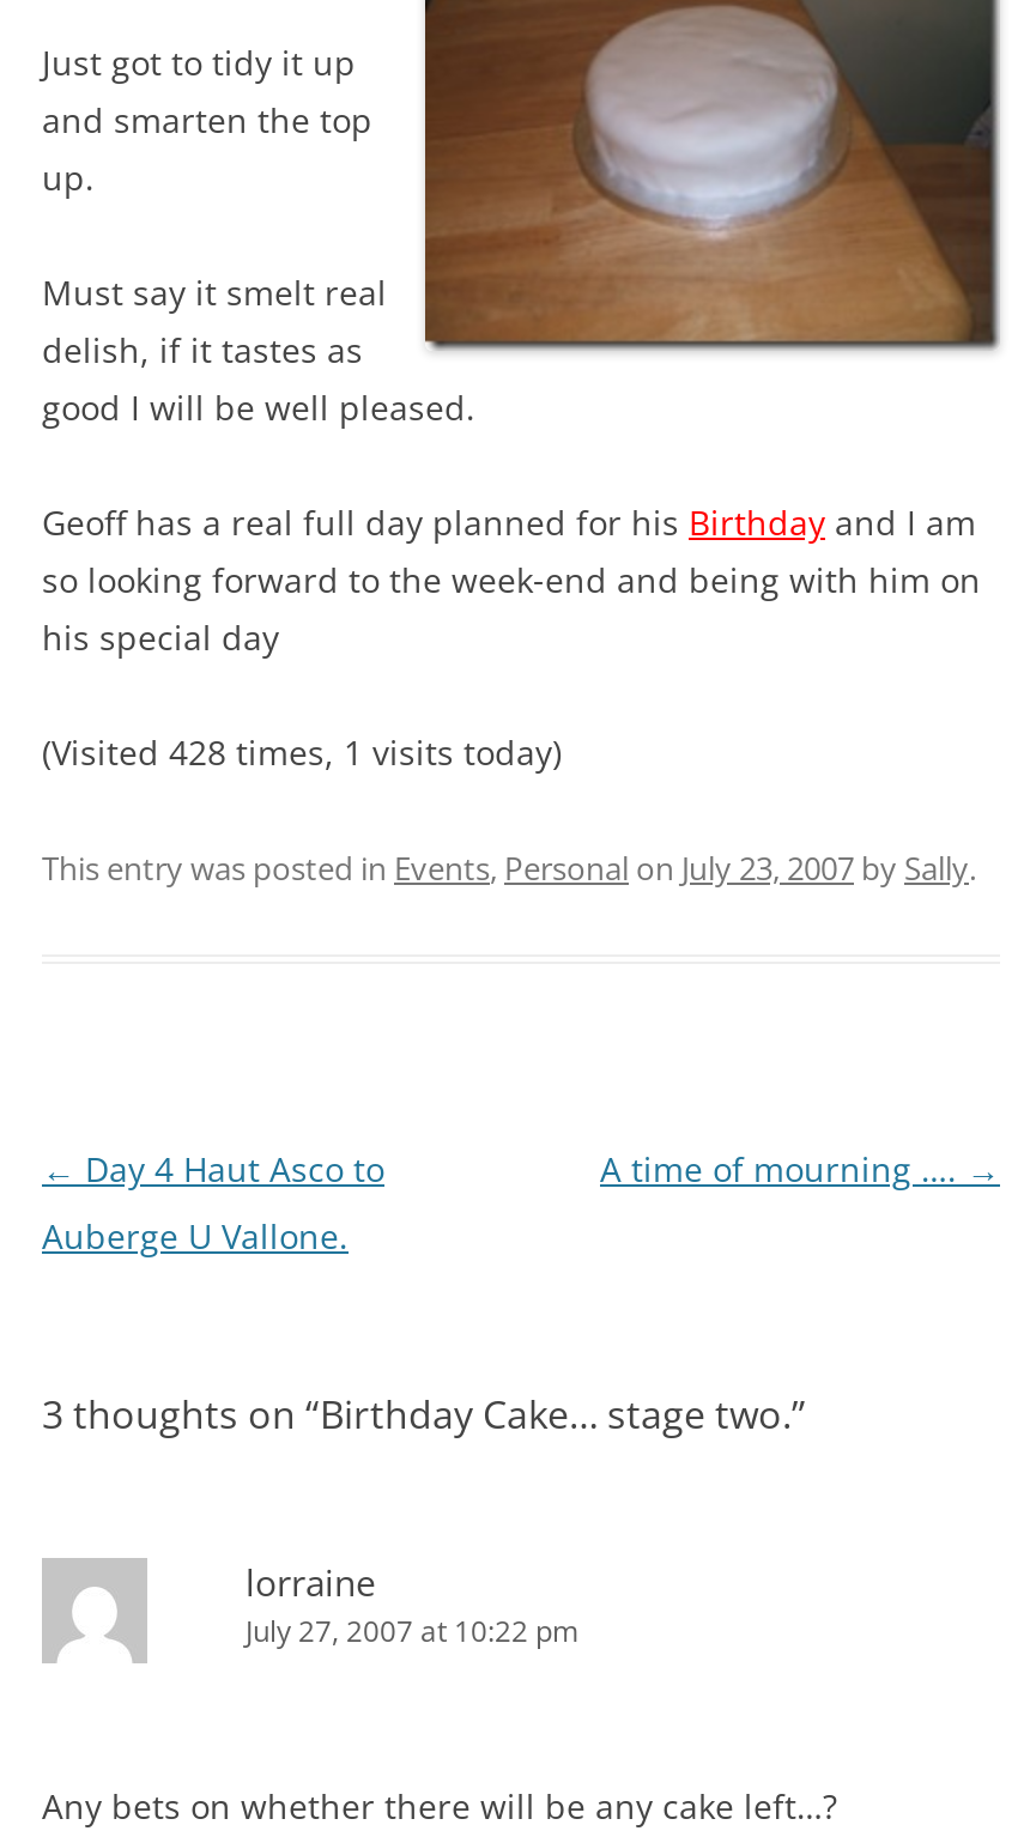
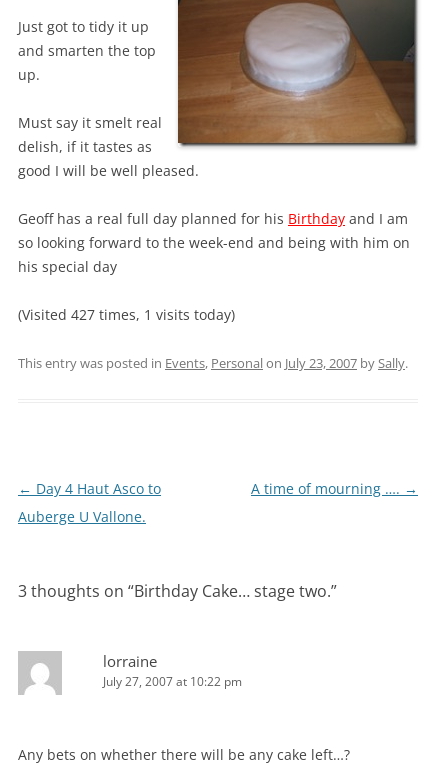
- (Visited 428 times, 1 visits today)
+ (Visited 427 times, 1 visits today)
